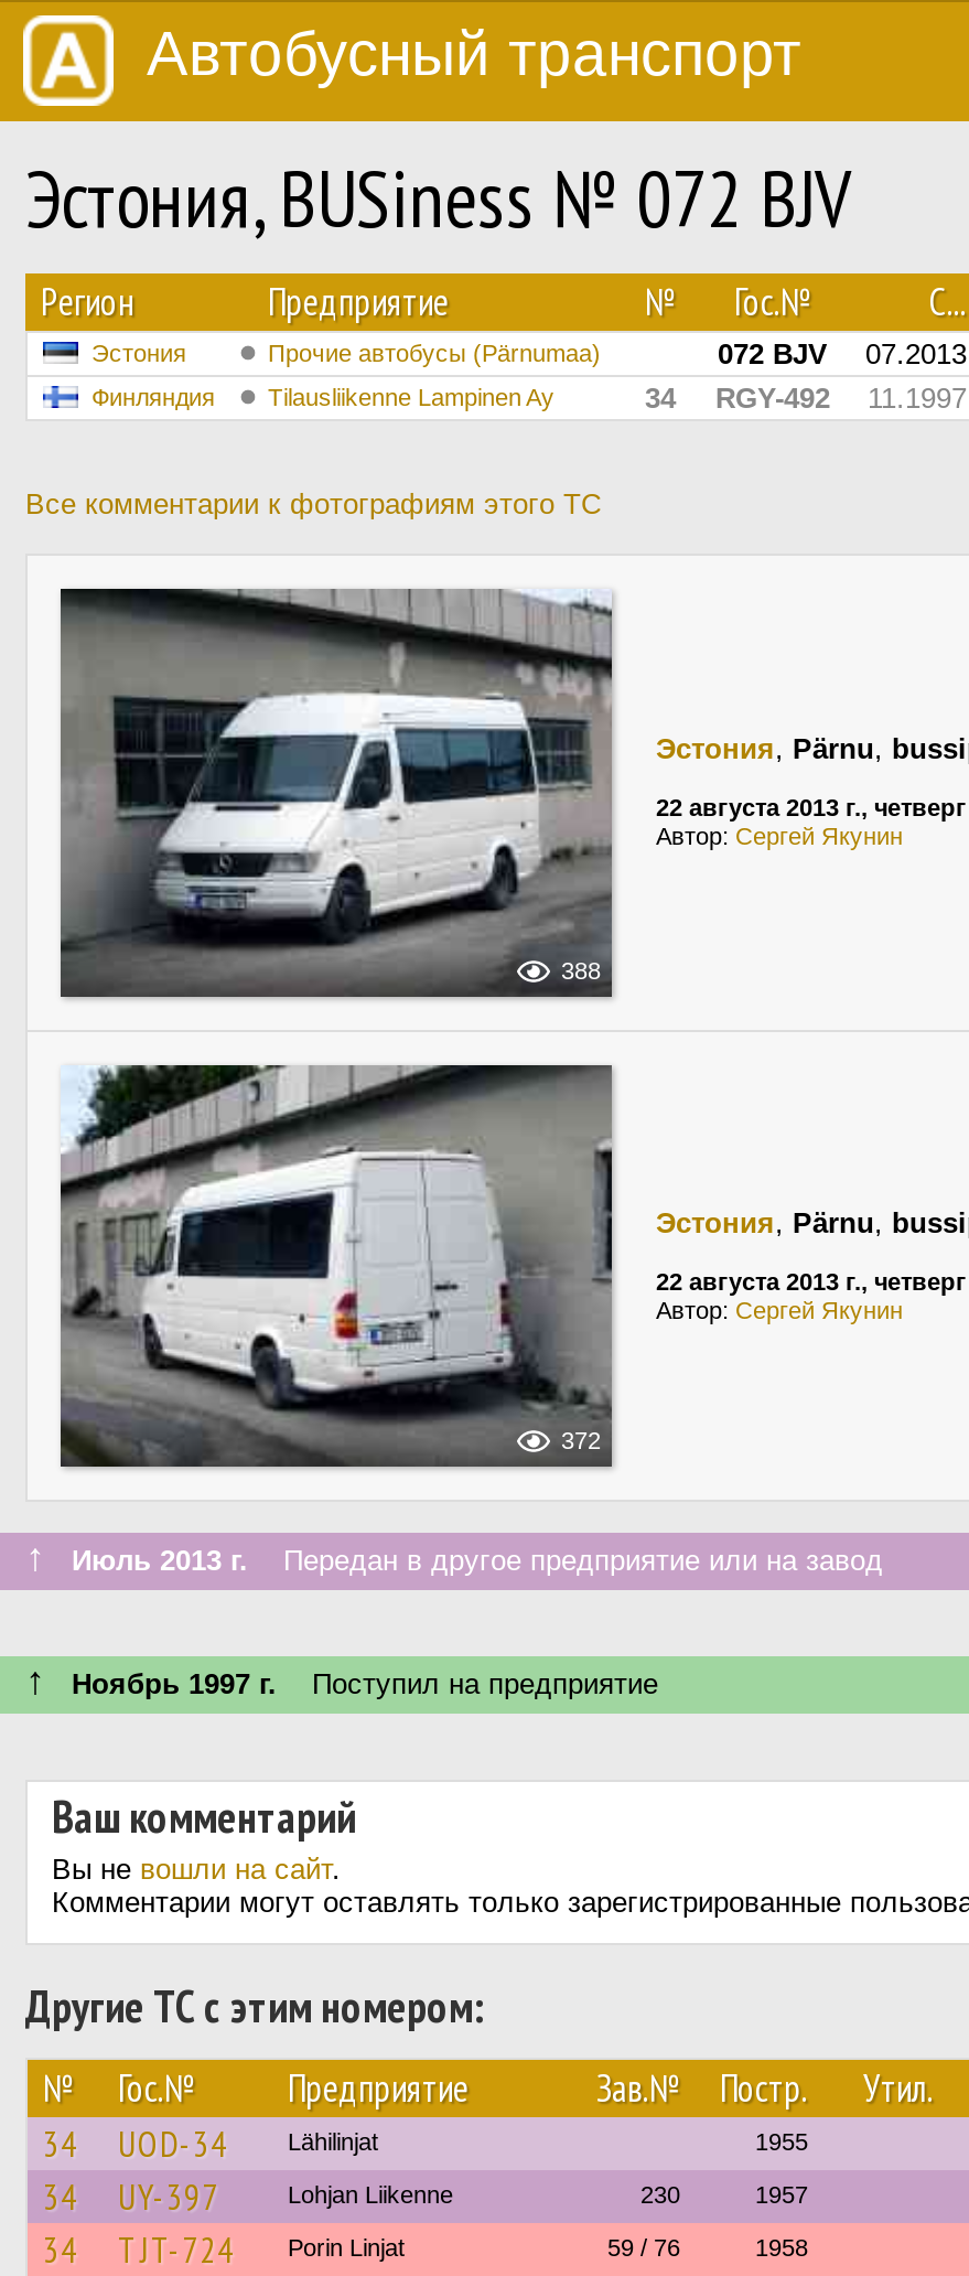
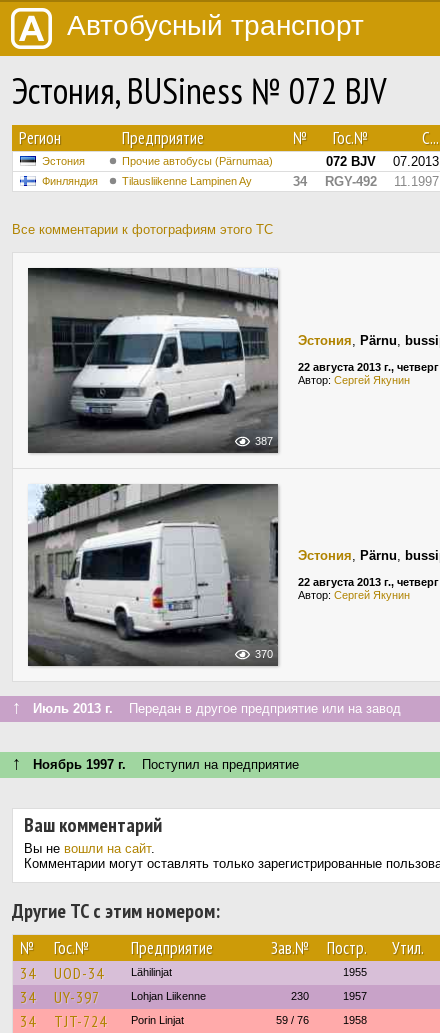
- 388
+ 387

- 372
+ 370
